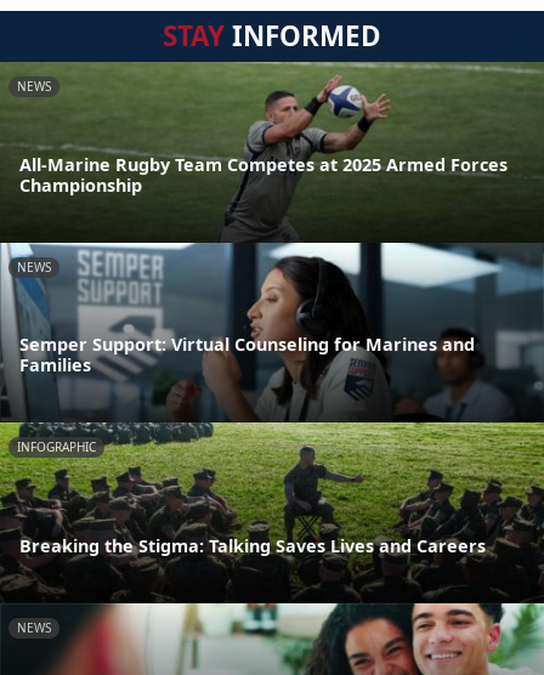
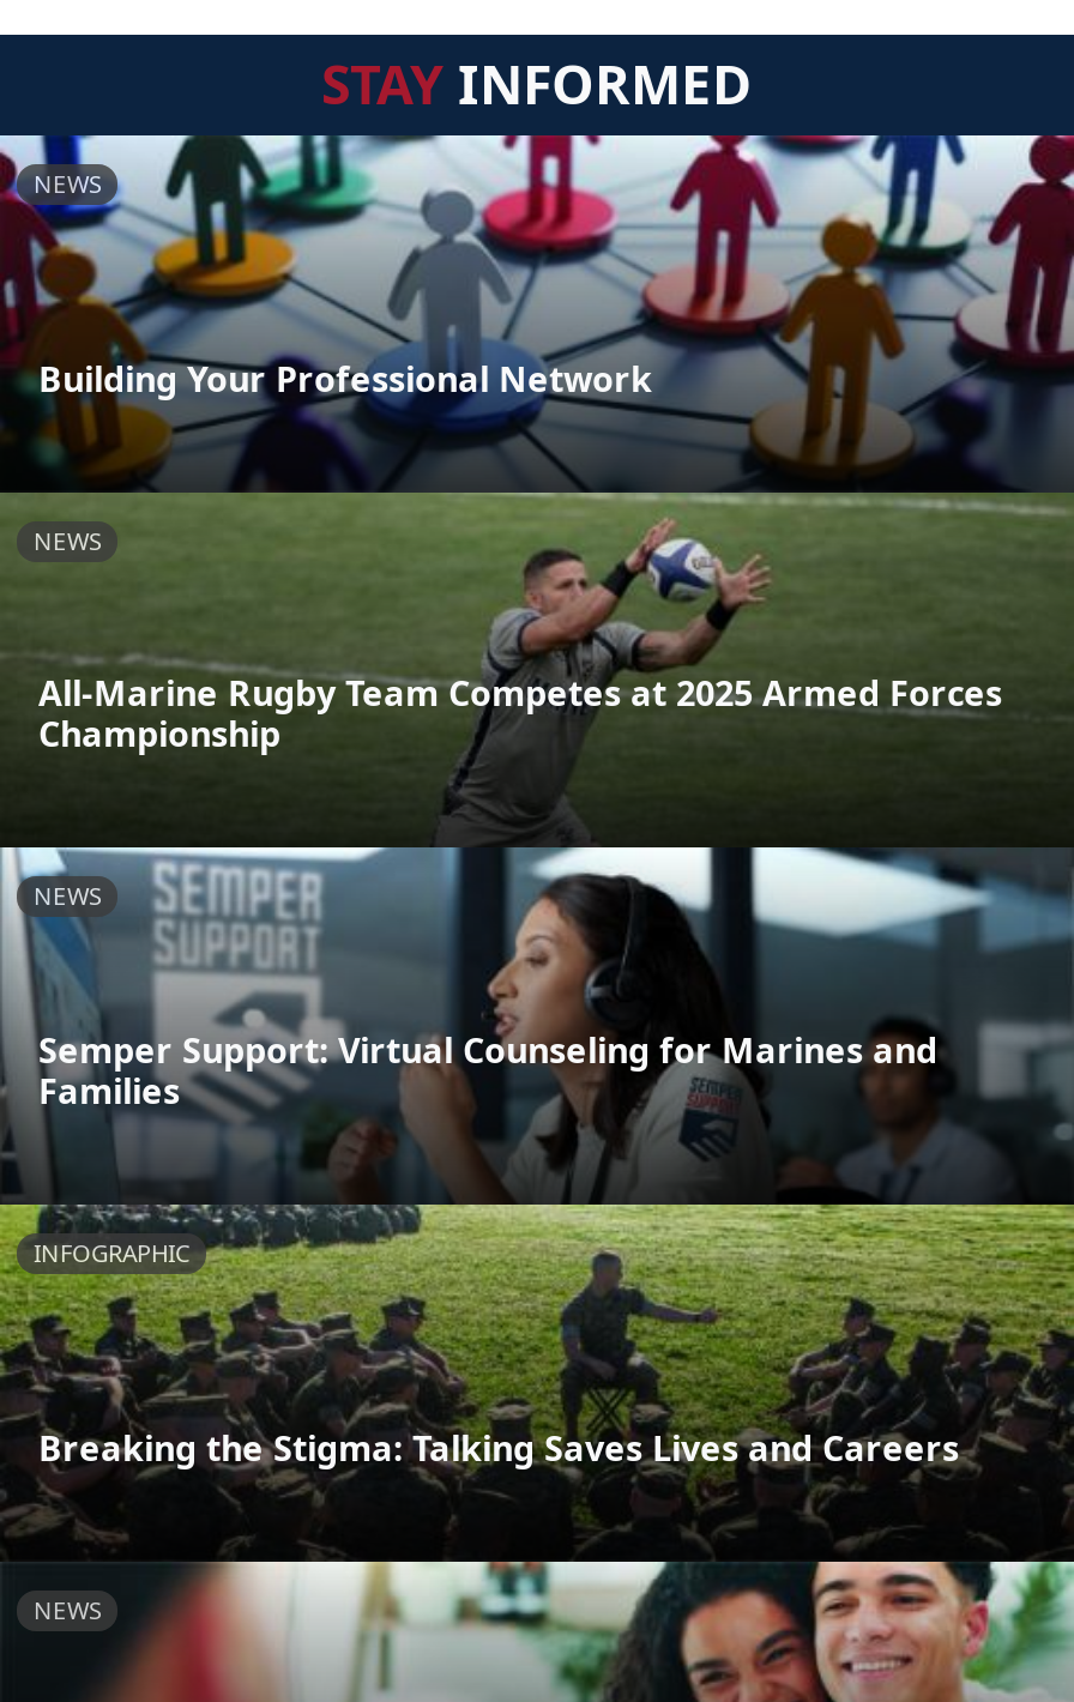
+ [image]
+ NEWS

+ Building Your Professional Network
